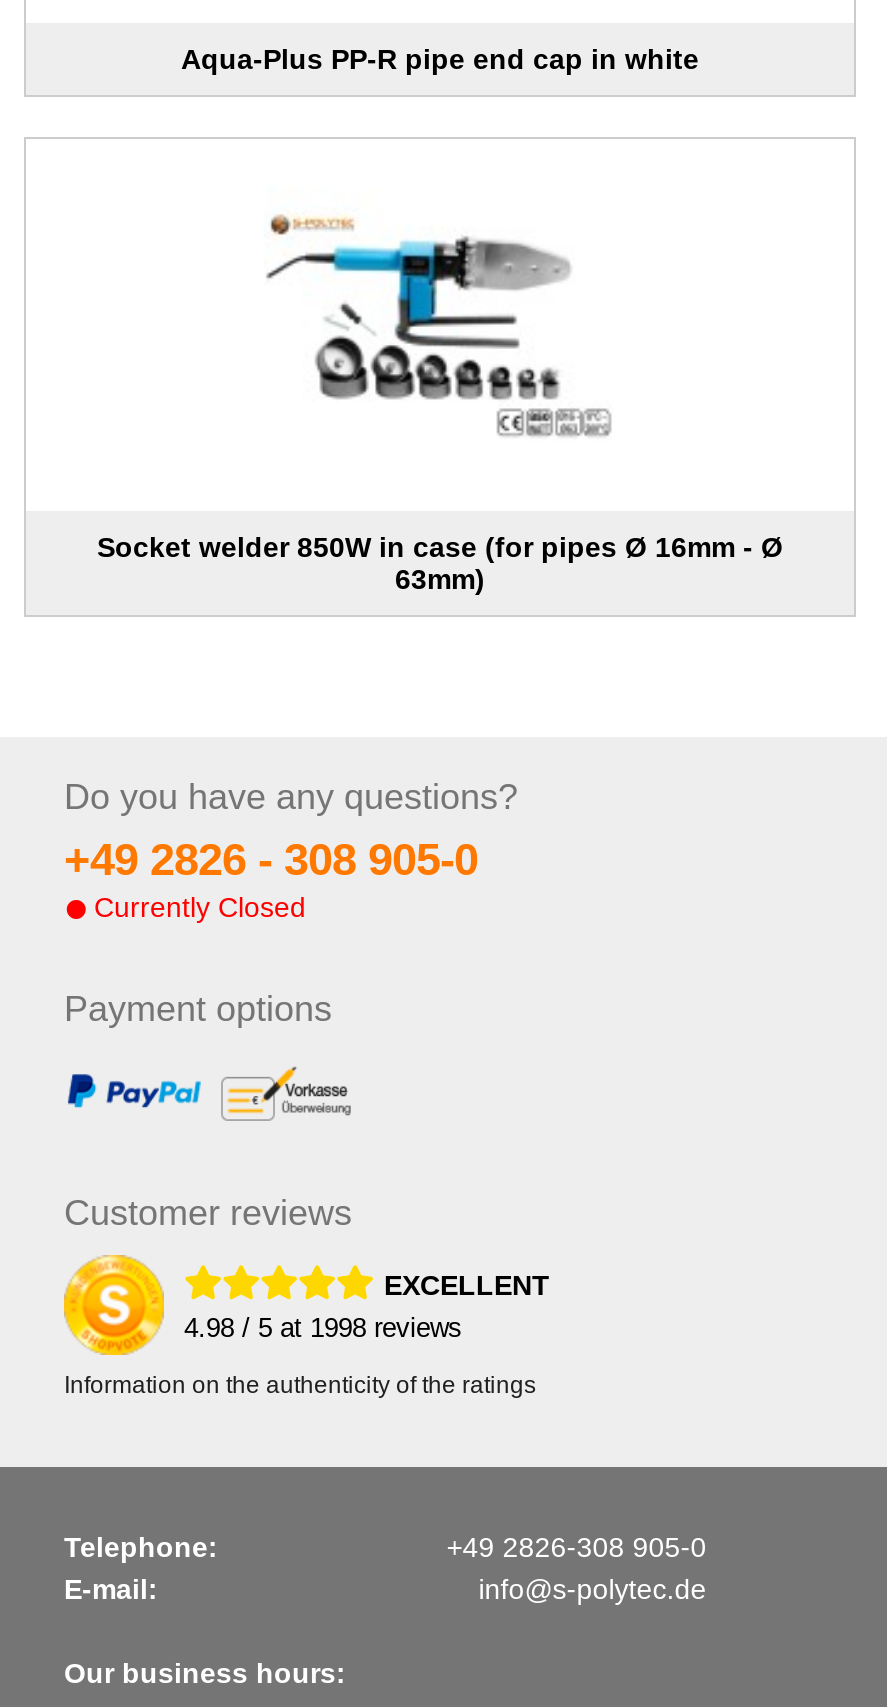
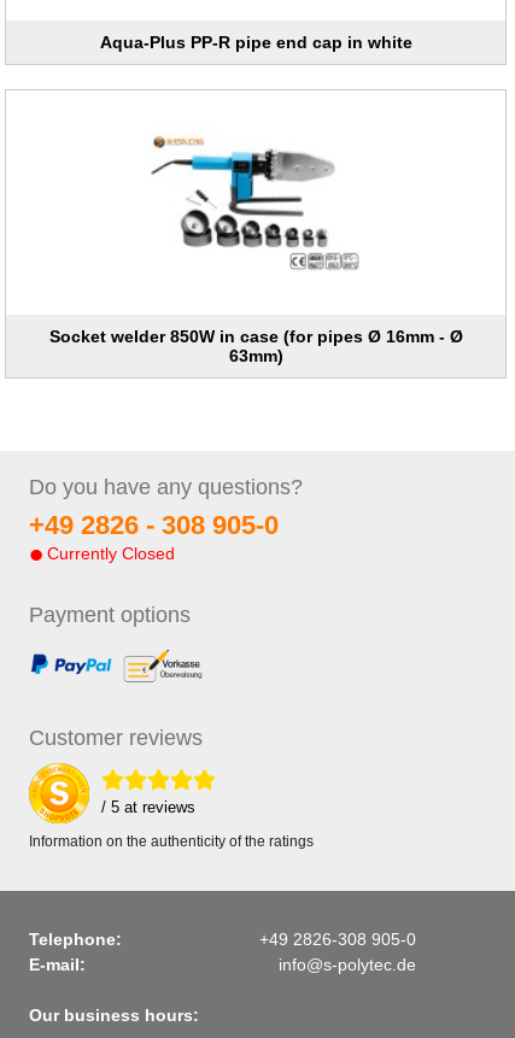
- EXCELLENT
- 4.98 / 5 at 1998 reviews
+ / 5 at reviews
